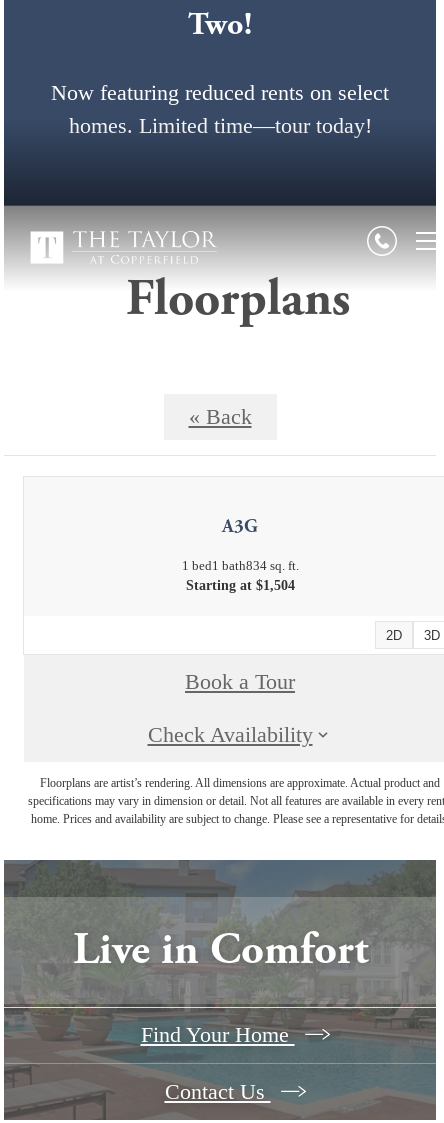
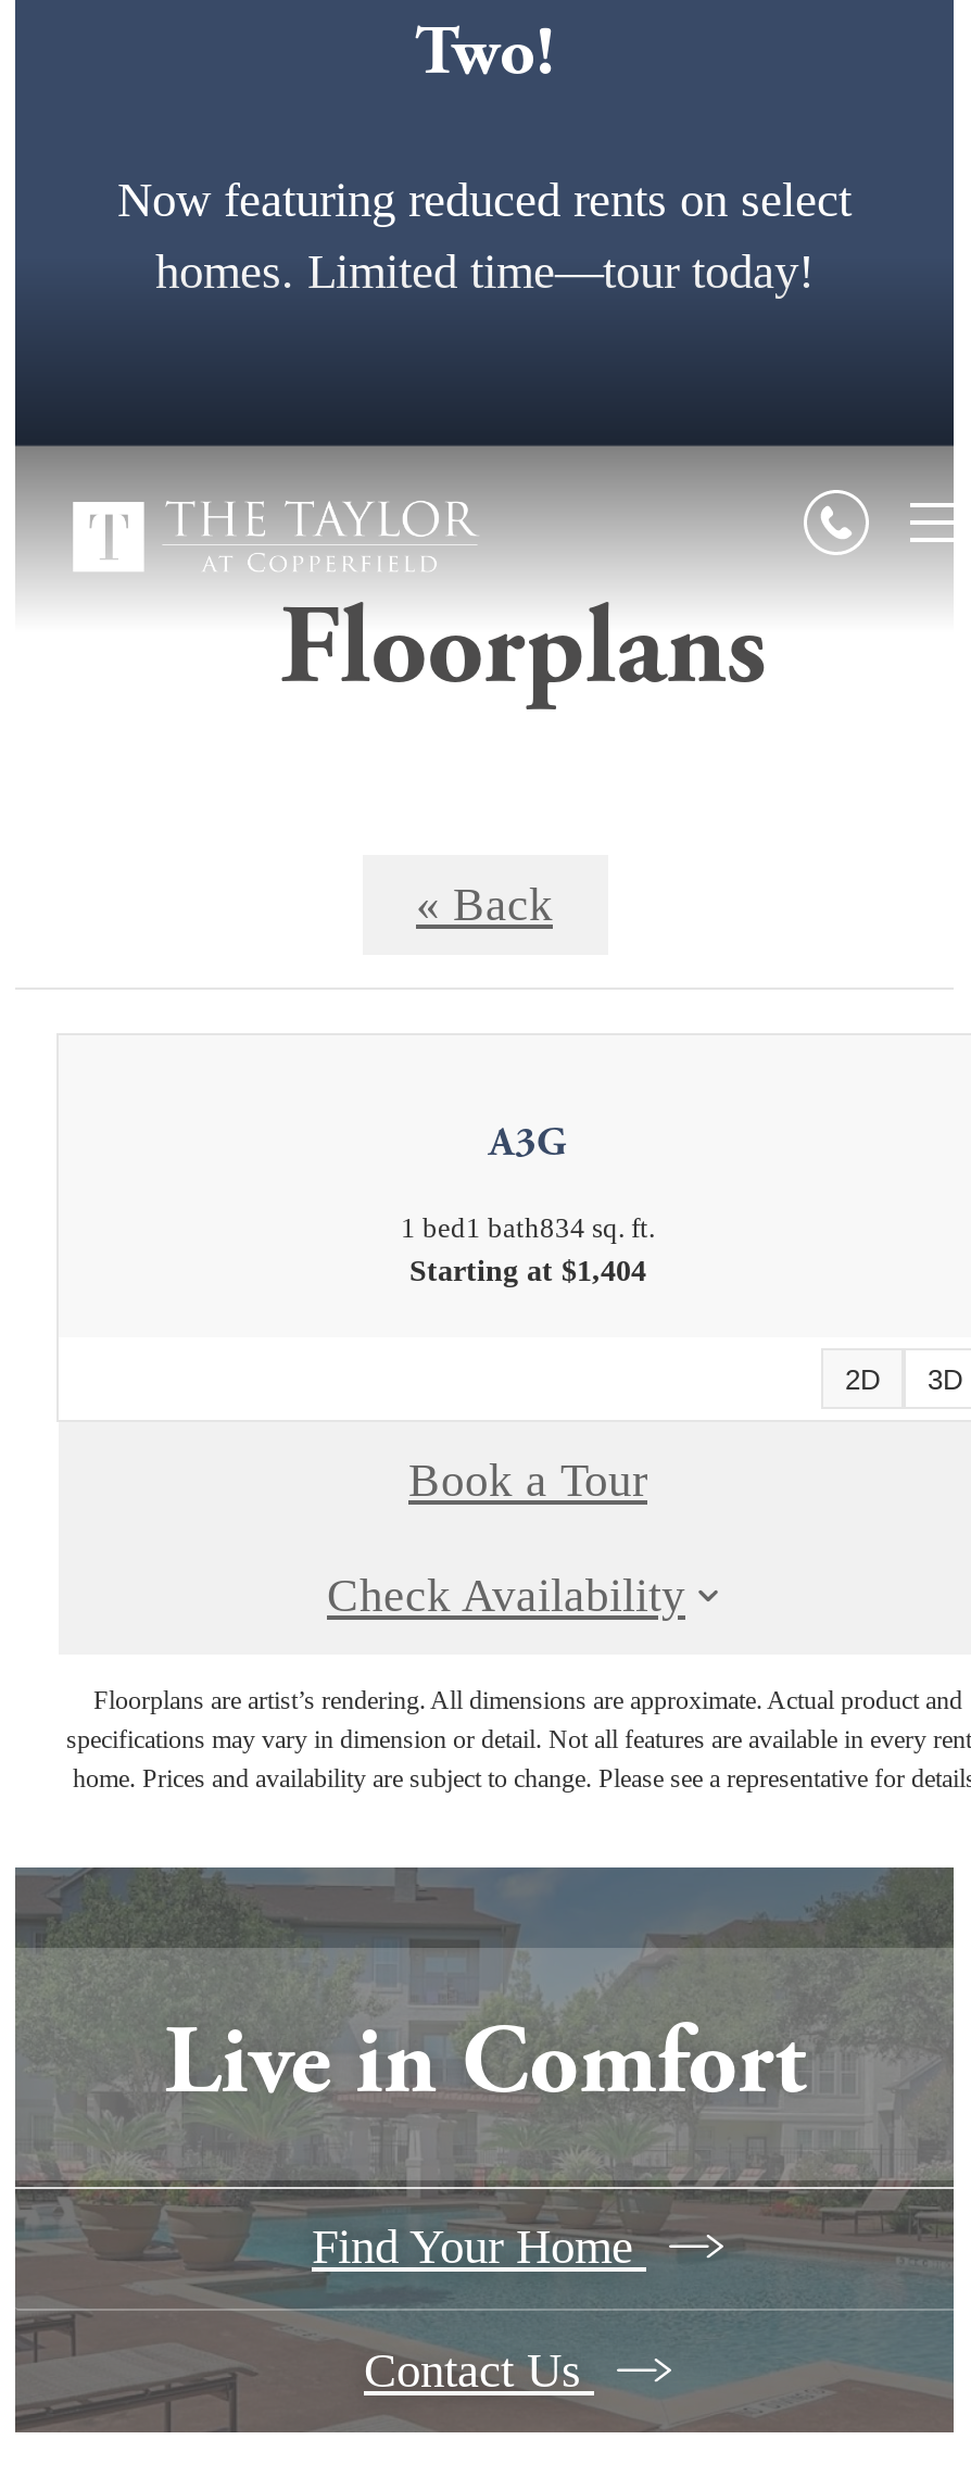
- Starting at $1,504
+ Starting at $1,404
